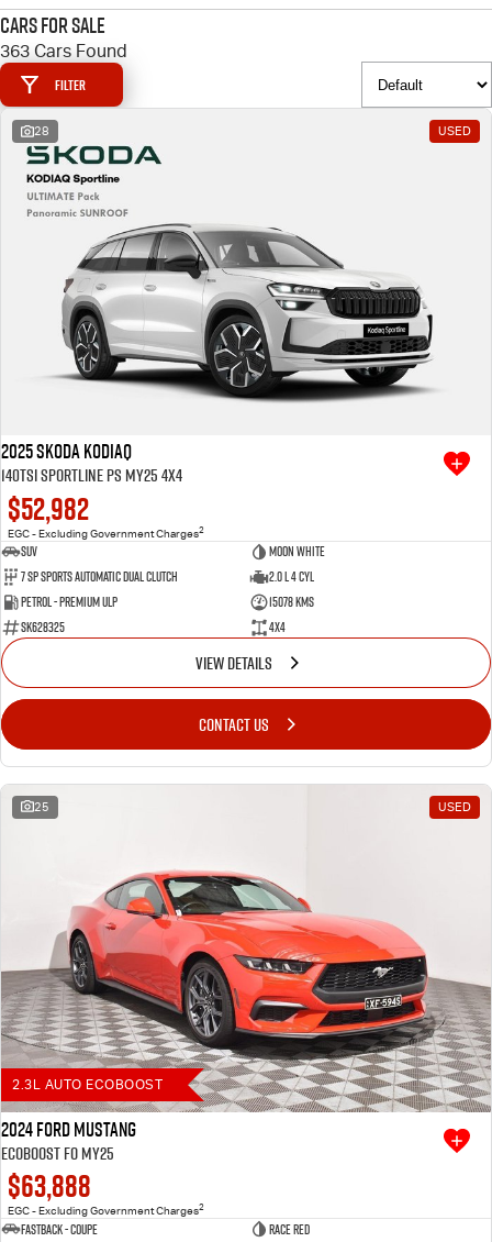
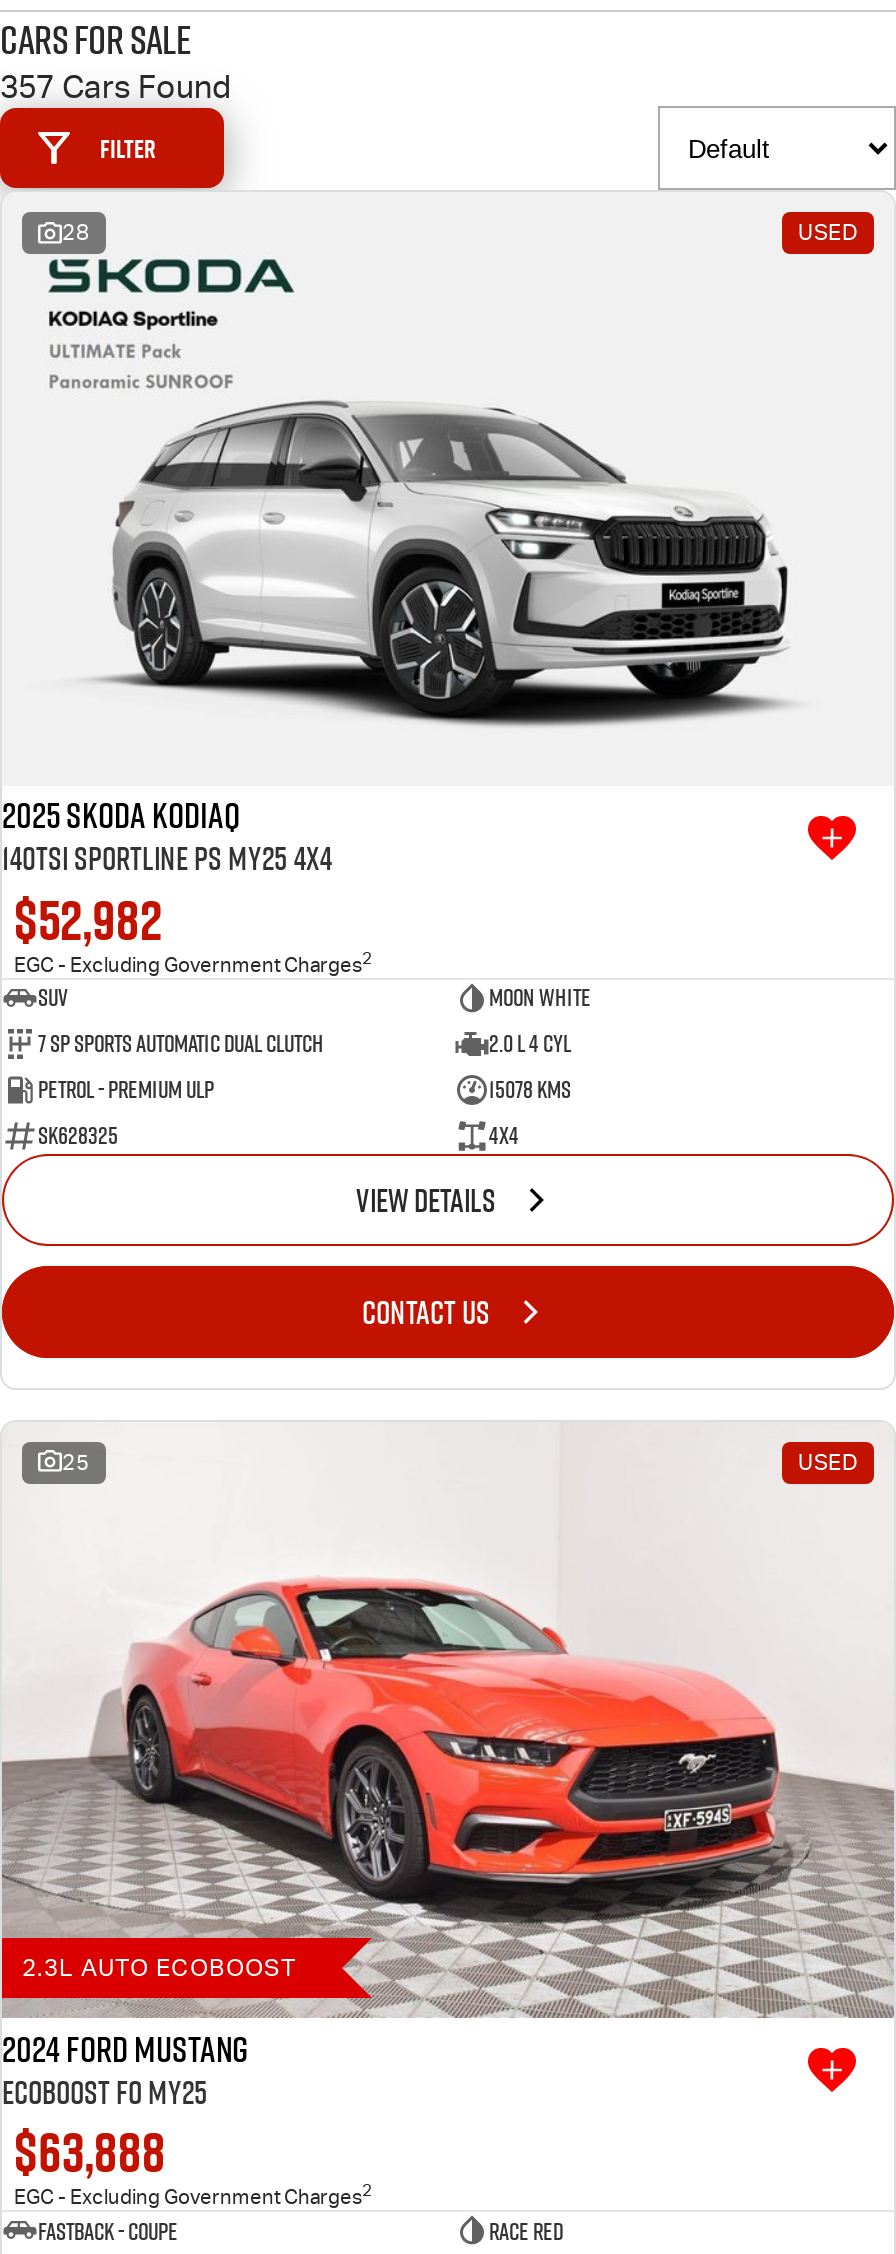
- 363 Cars Found
+ 357 Cars Found
